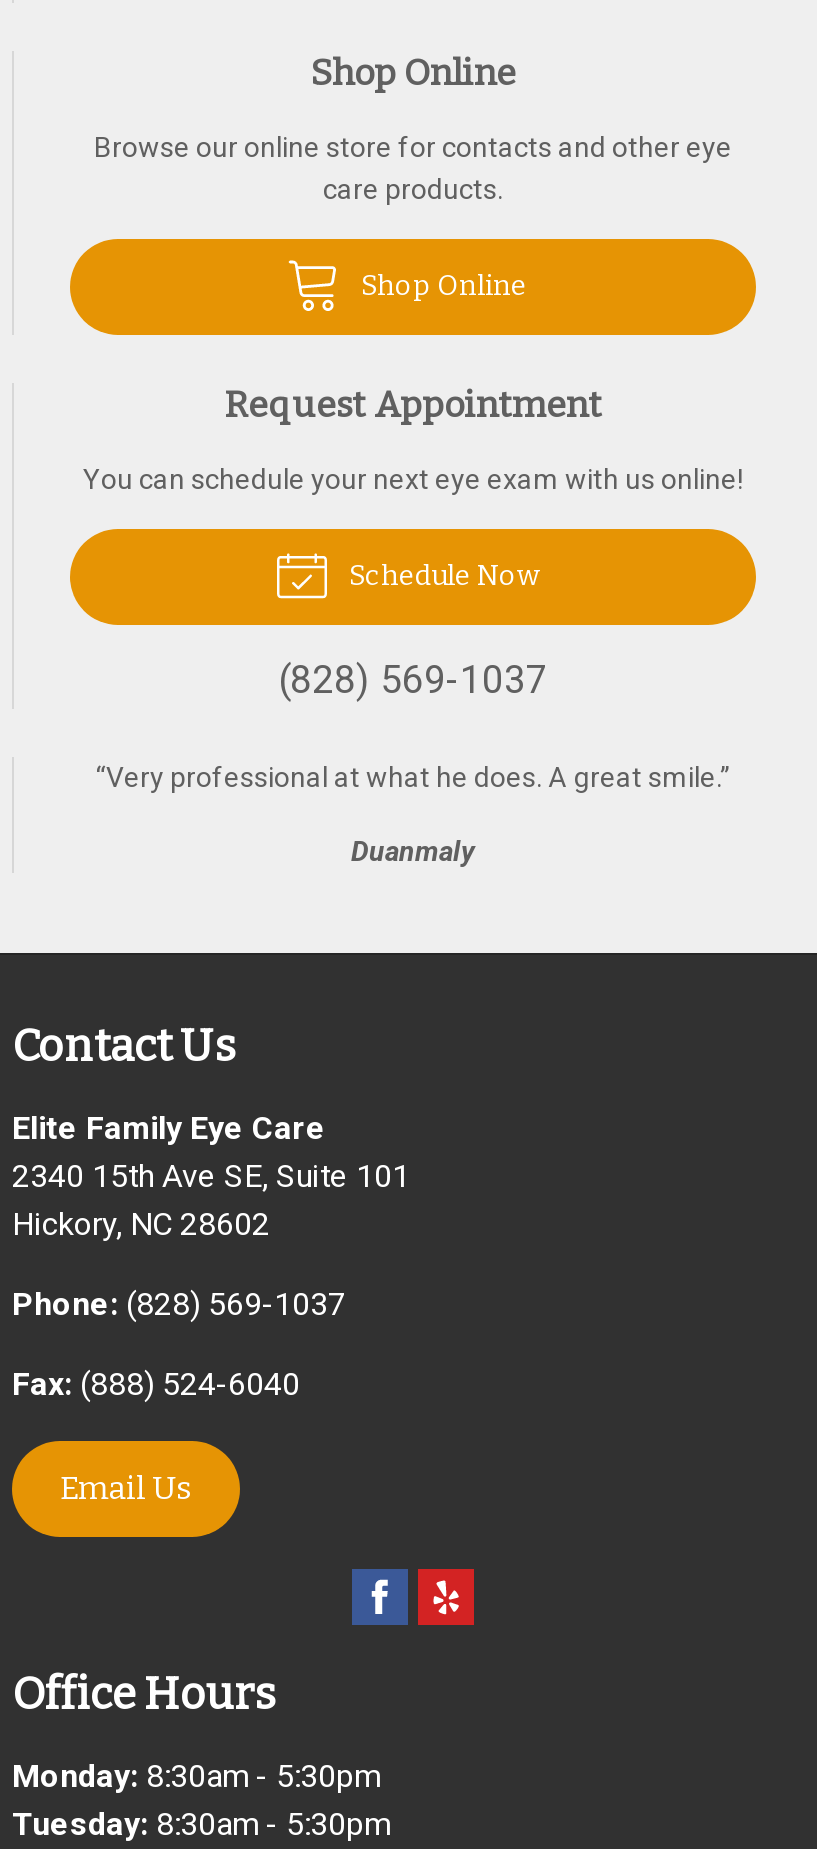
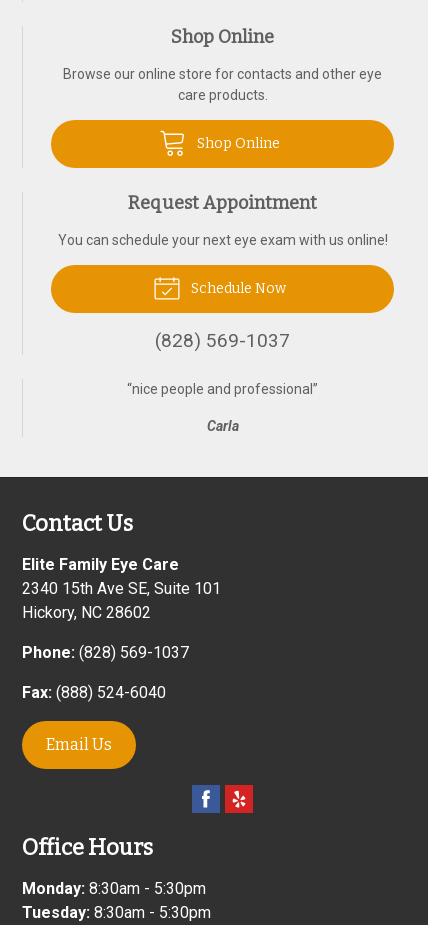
- “Very professional at what he does. A great smile.”
+ “nice people and professional”

- Duanmaly
+ Carla
